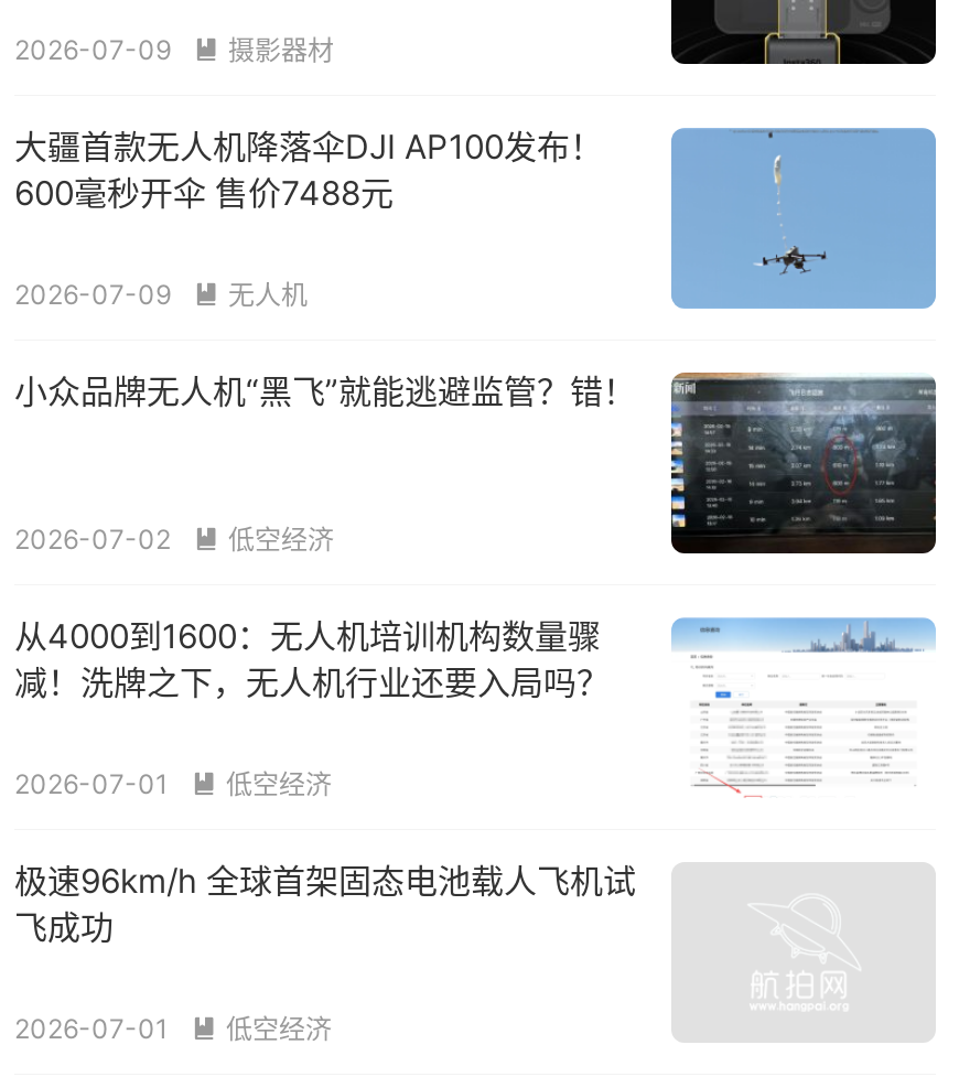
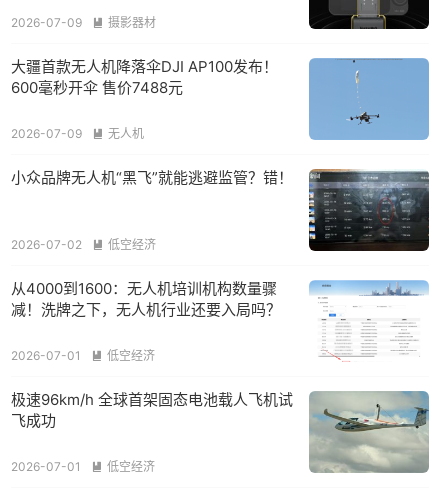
+ [image]
